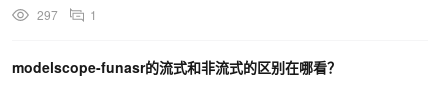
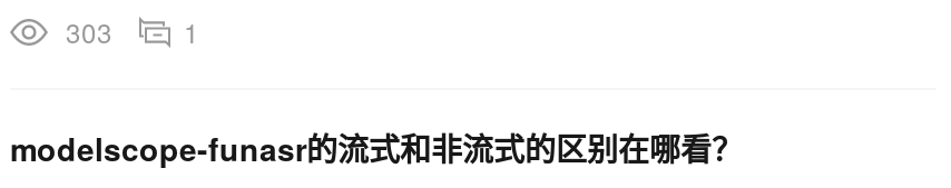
- 297 1
+ 303 1
